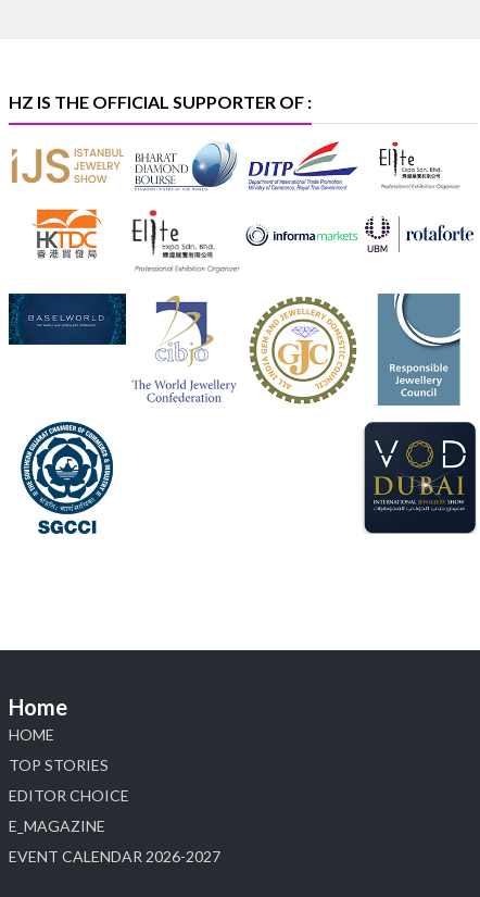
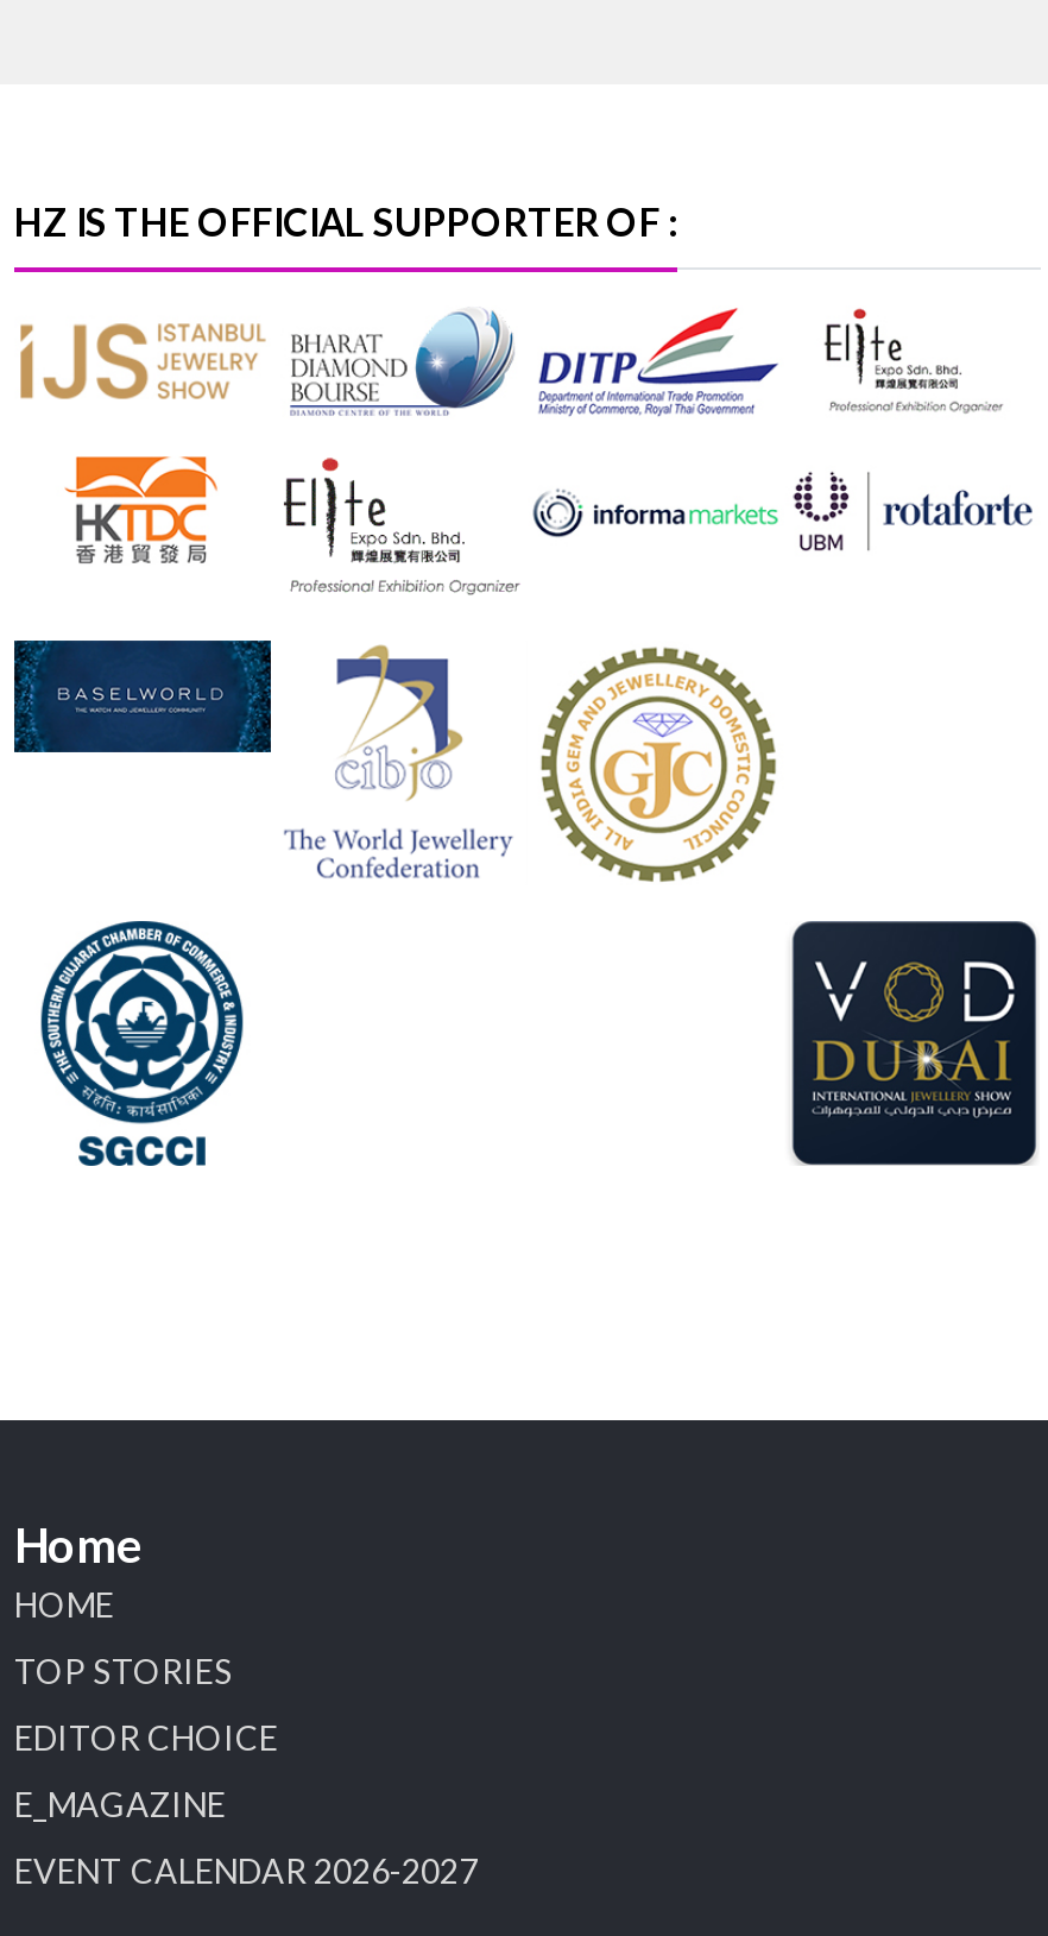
- [image]
